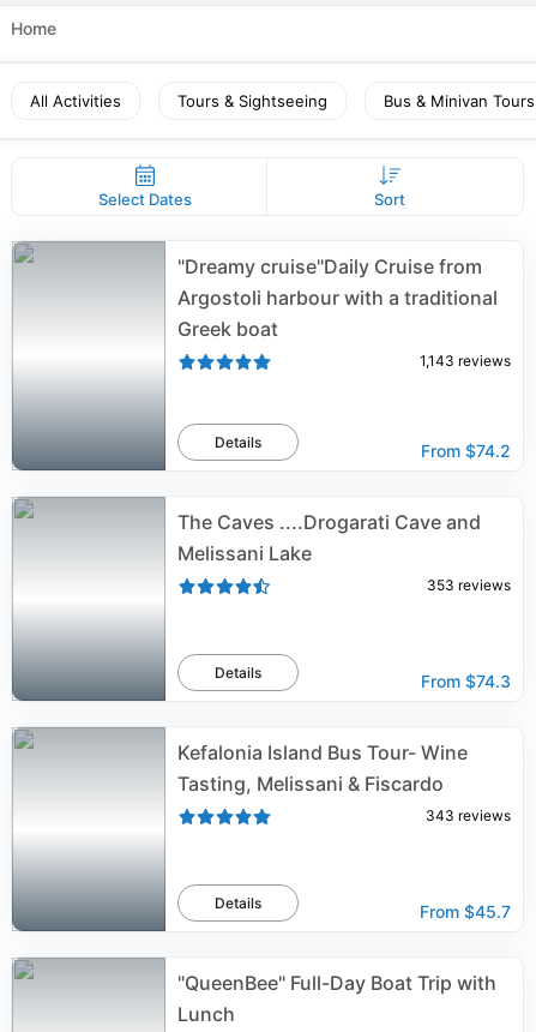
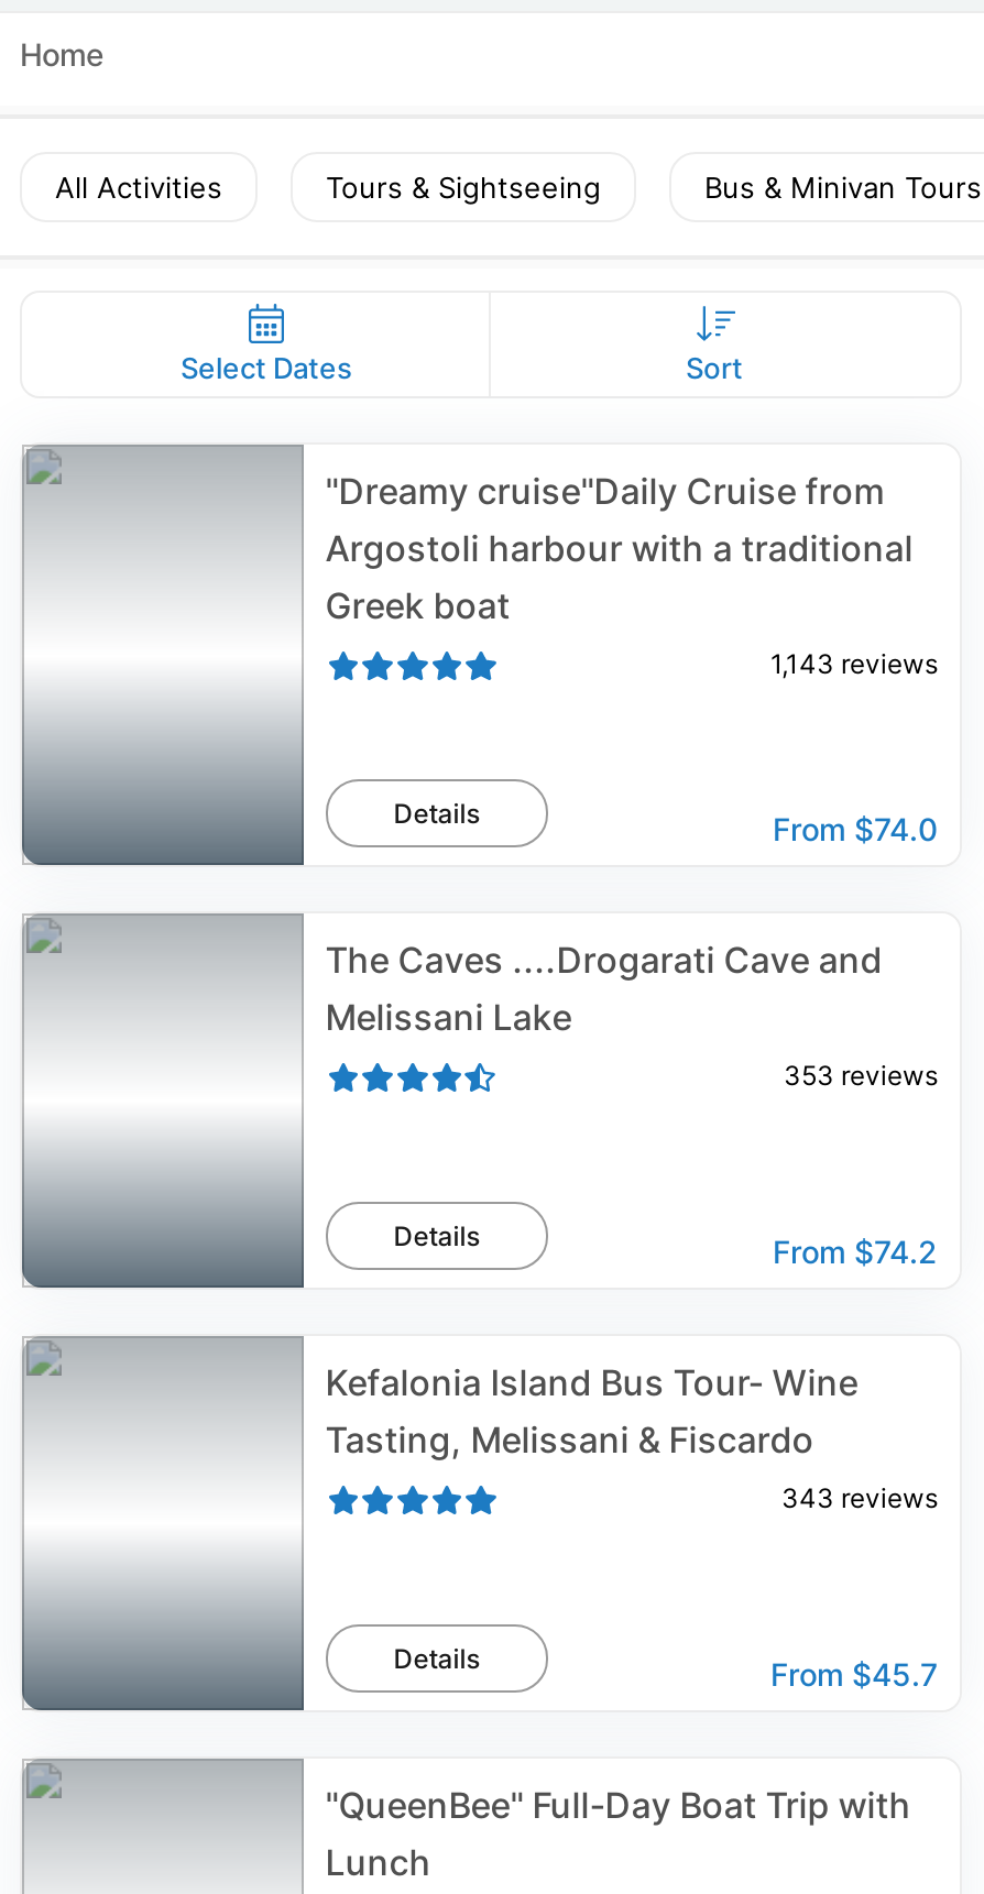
- From $74.2
+ From $74.0

- From $74.3
+ From $74.2
